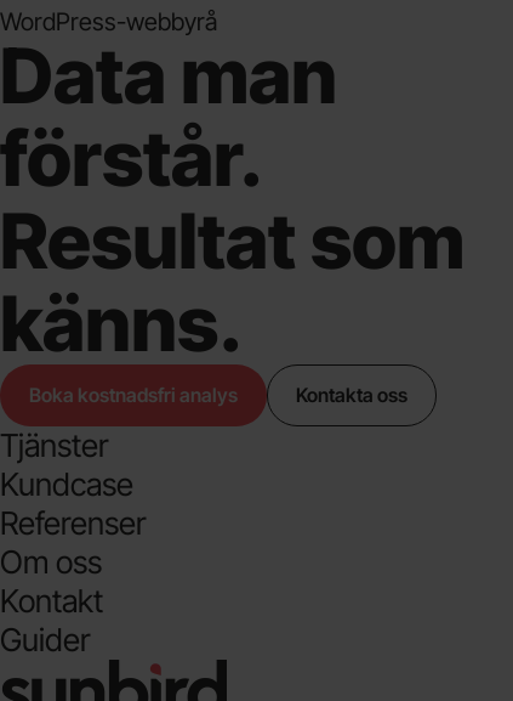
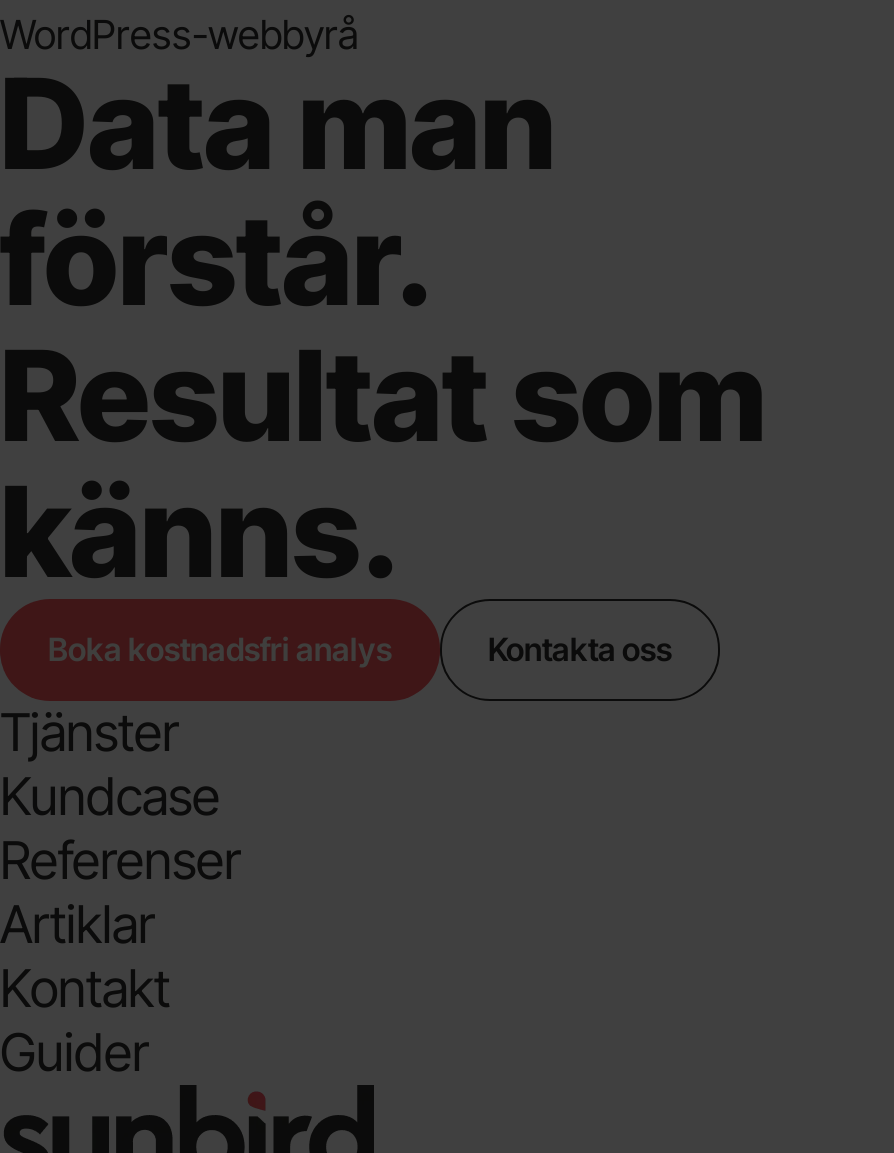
- Om oss
+ Artiklar
